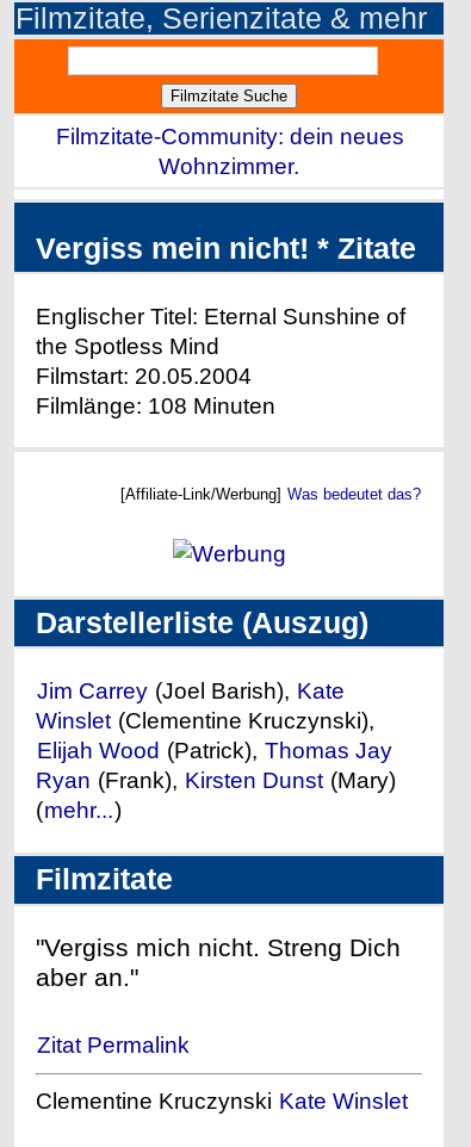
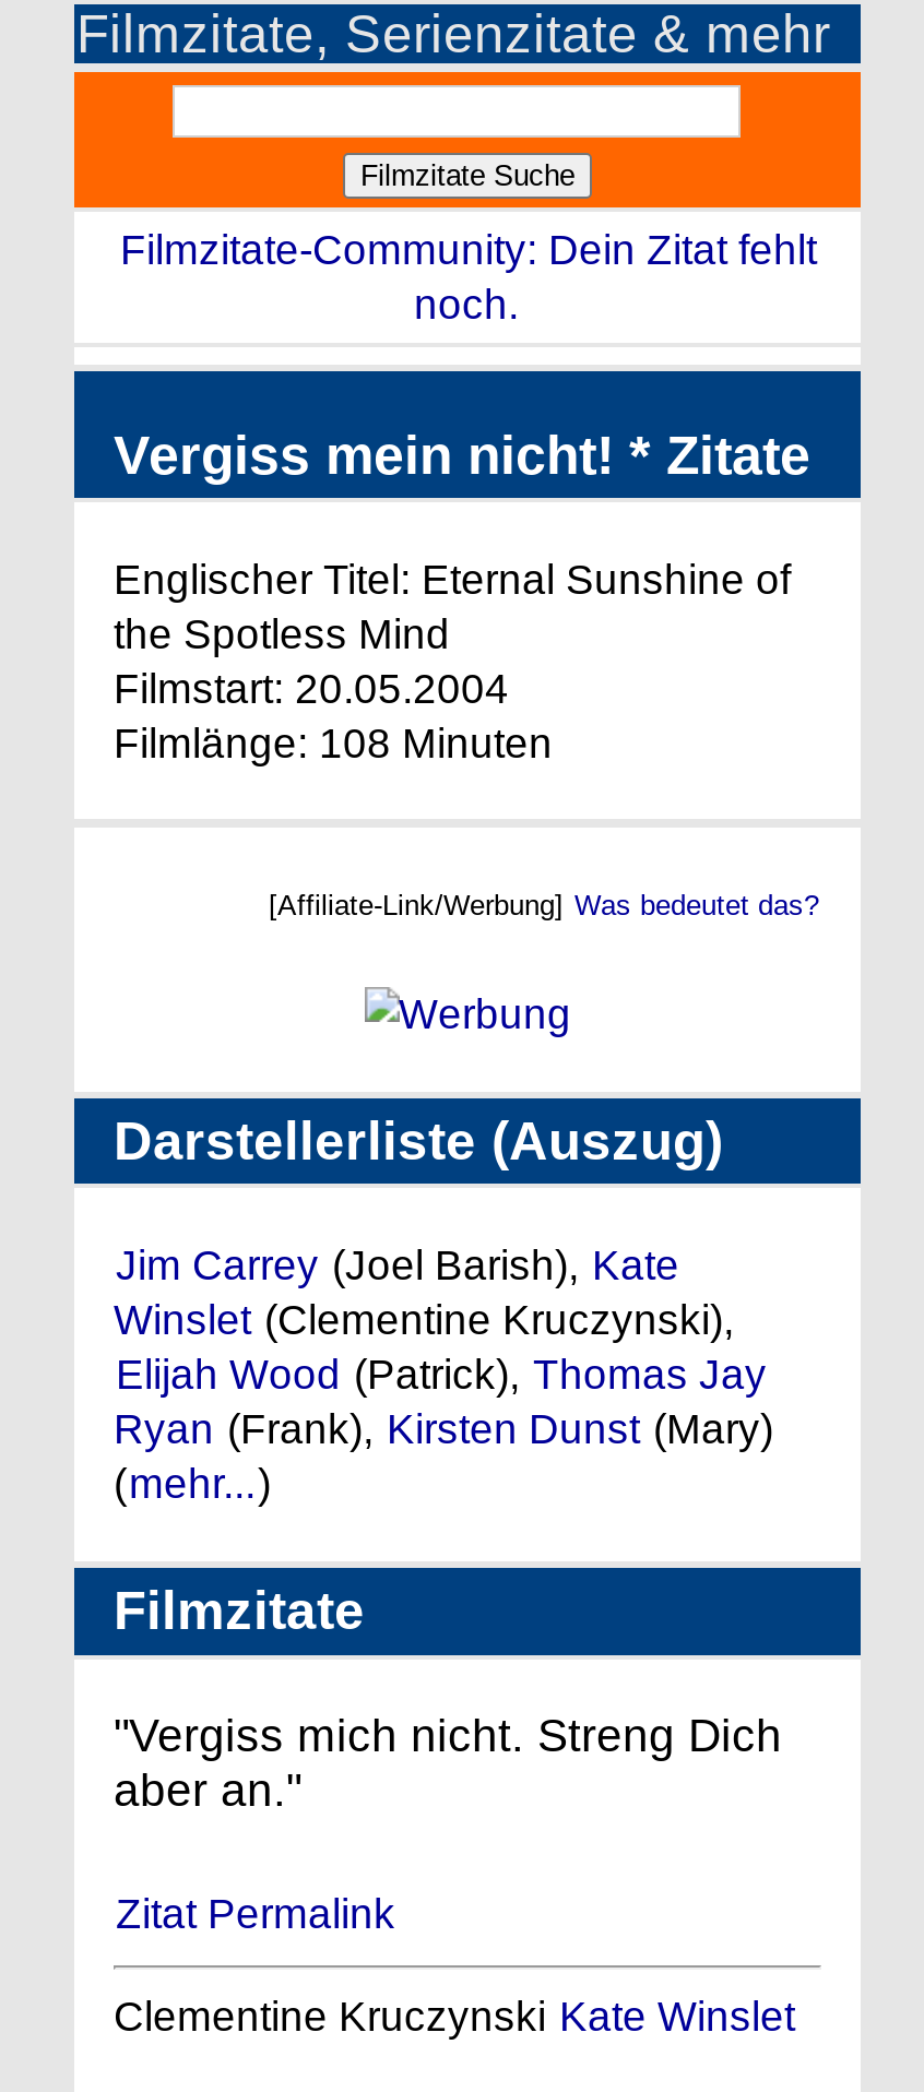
- Filmzitate-Community: dein neues
- Wohnzimmer.
+ Filmzitate-Community: Dein Zitat fehlt
+ noch.
